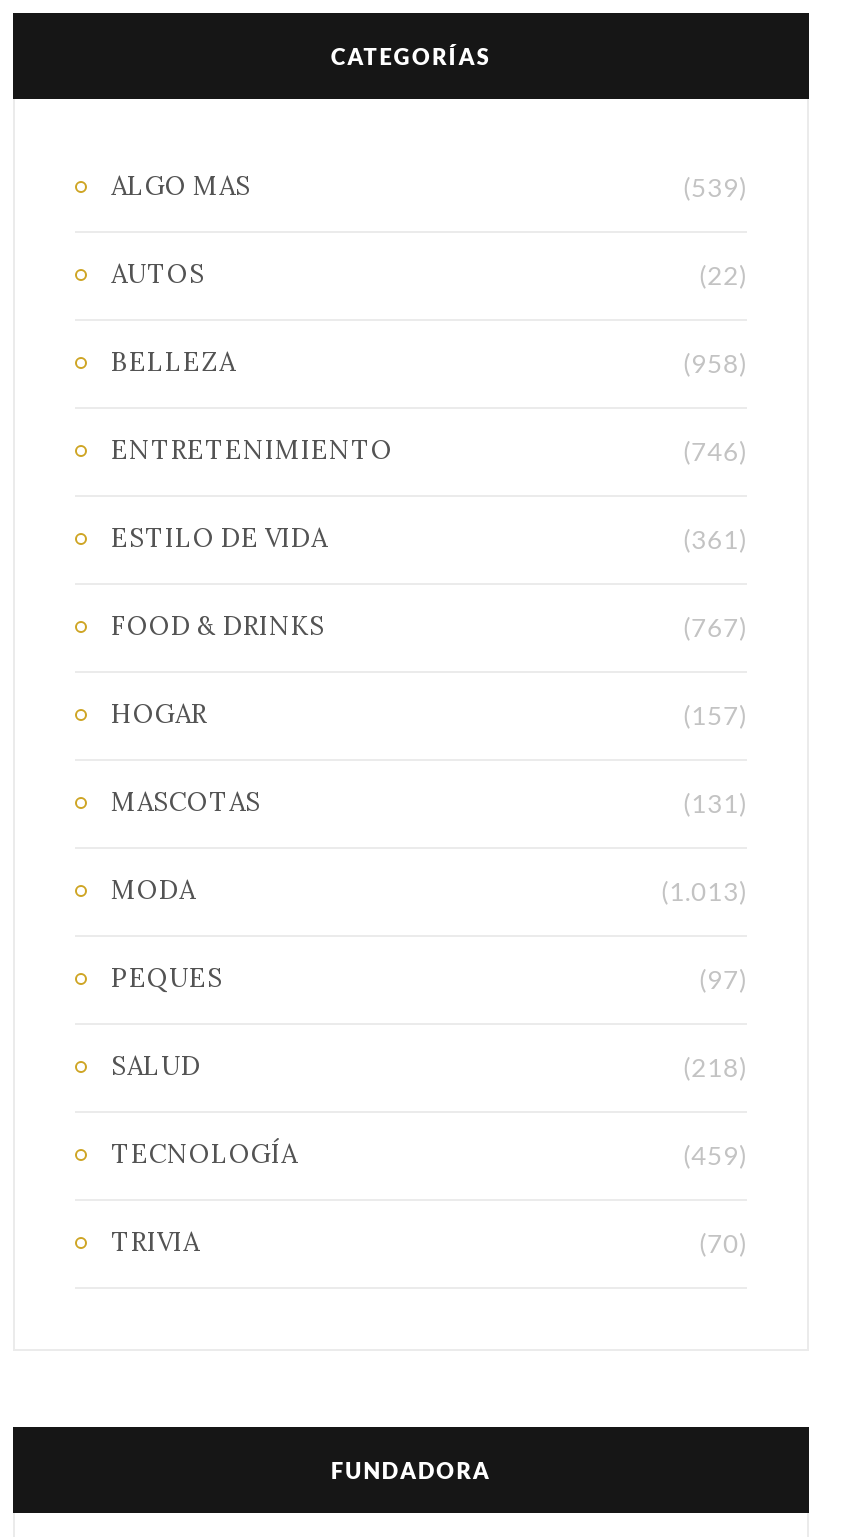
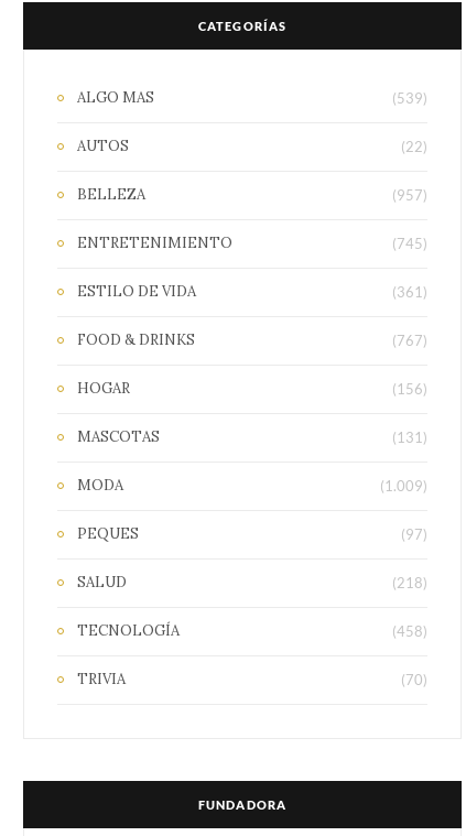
- (958)
+ (957)

- (746)
+ (745)

- (157)
+ (156)

- (1.013)
+ (1.009)

- (459)
+ (458)
